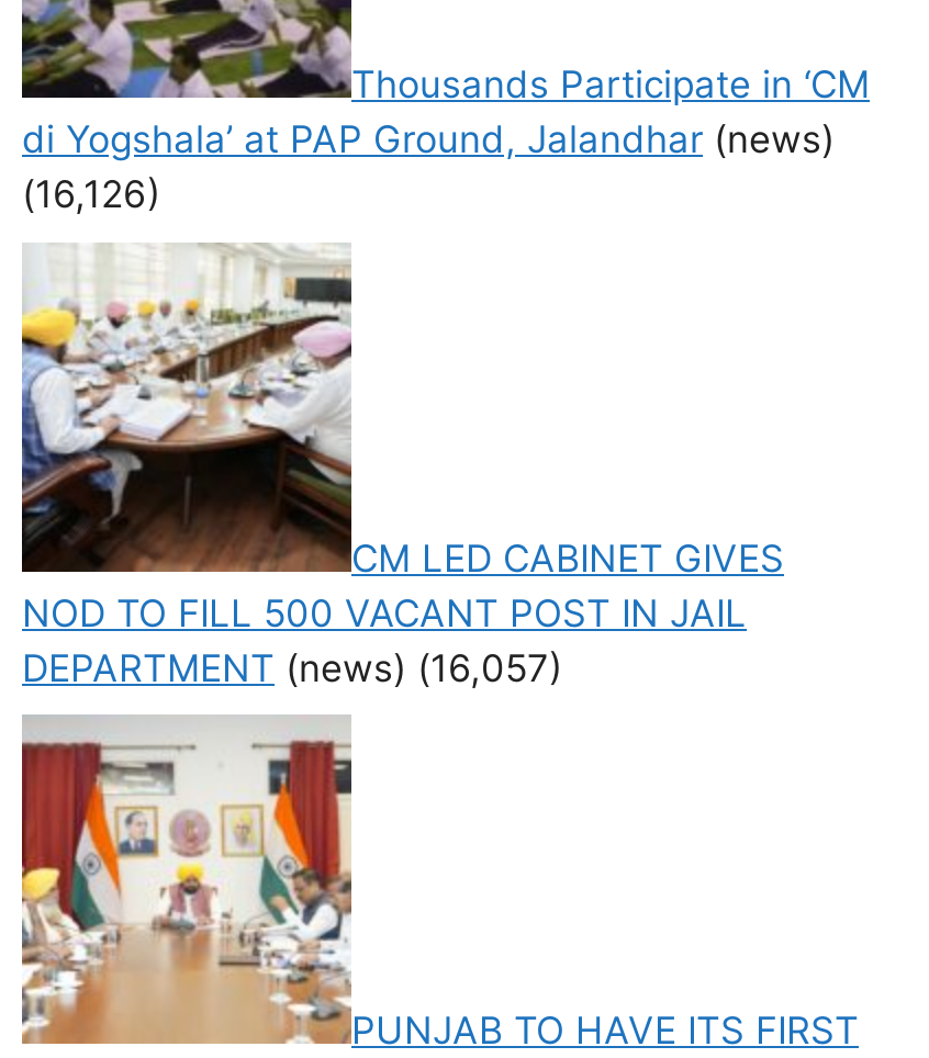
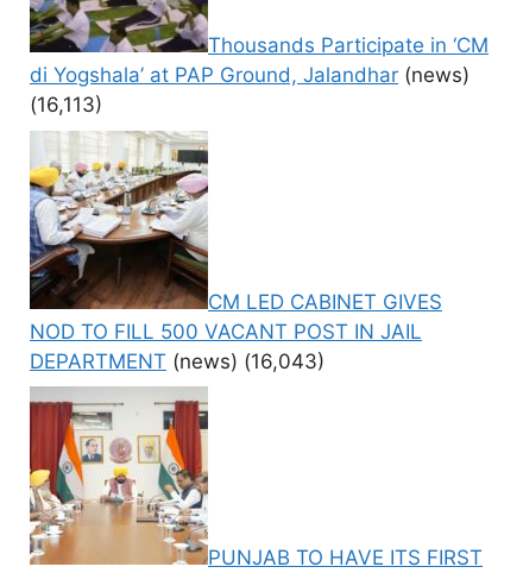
- (16,126)
+ (16,113)

- DEPARTMENT (news) (16,057)
+ DEPARTMENT (news) (16,043)
